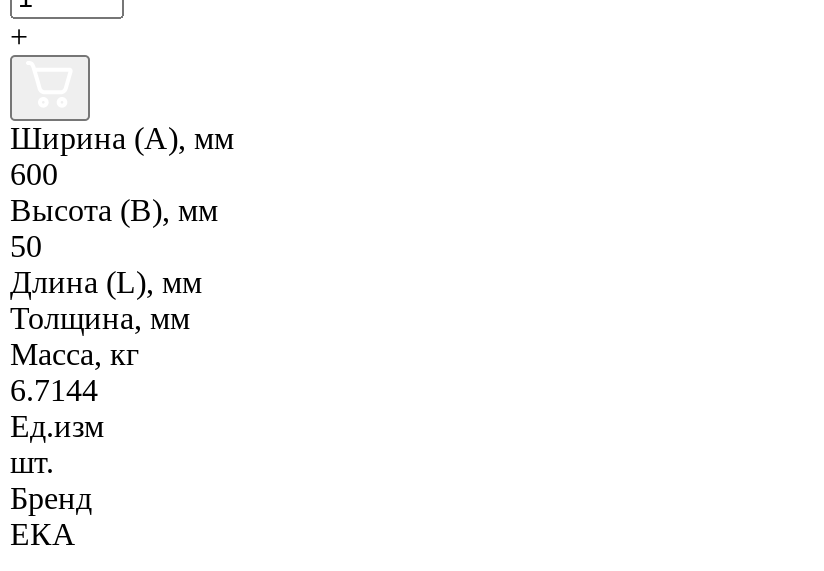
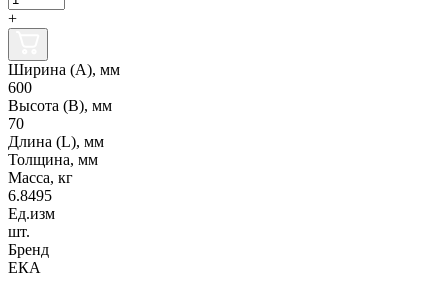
- 50
+ 70

- 6.7144
+ 6.8495
